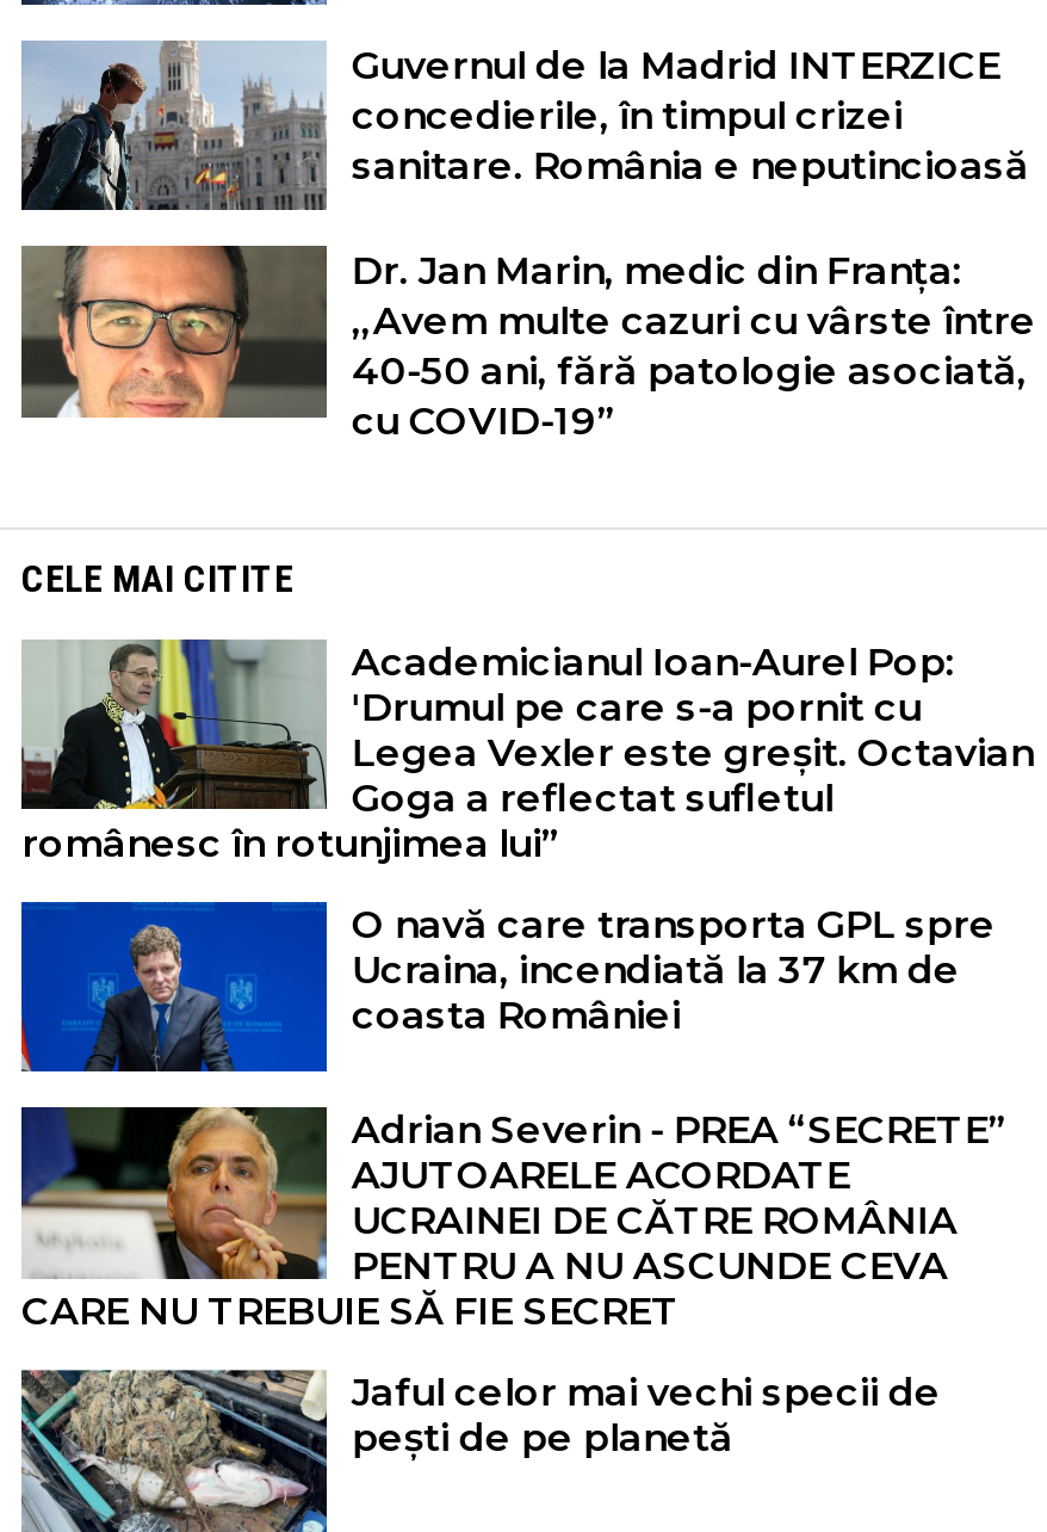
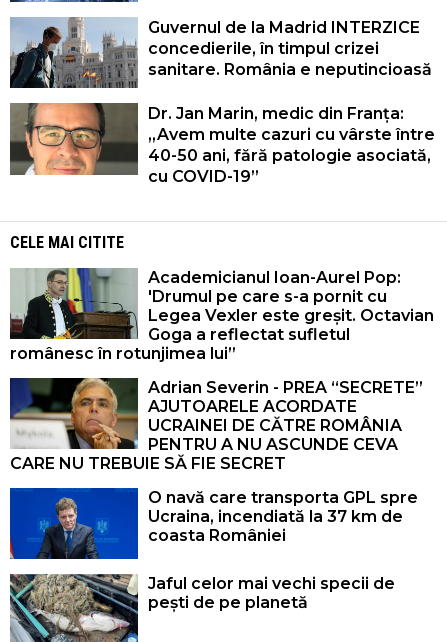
moved down: [image] | O navă care transporta GPL spre | Ucraina, incendiată la 37 km de | coasta României

moved up: [image] | Adrian Severin - PREA “SECRETE” | AJUTOARELE ACORDATE | UCRAINEI DE CĂTRE ROMÂNIA | PENTRU A NU ASCUNDE CEVA | CARE NU TREBUIE SĂ FIE SECRET
